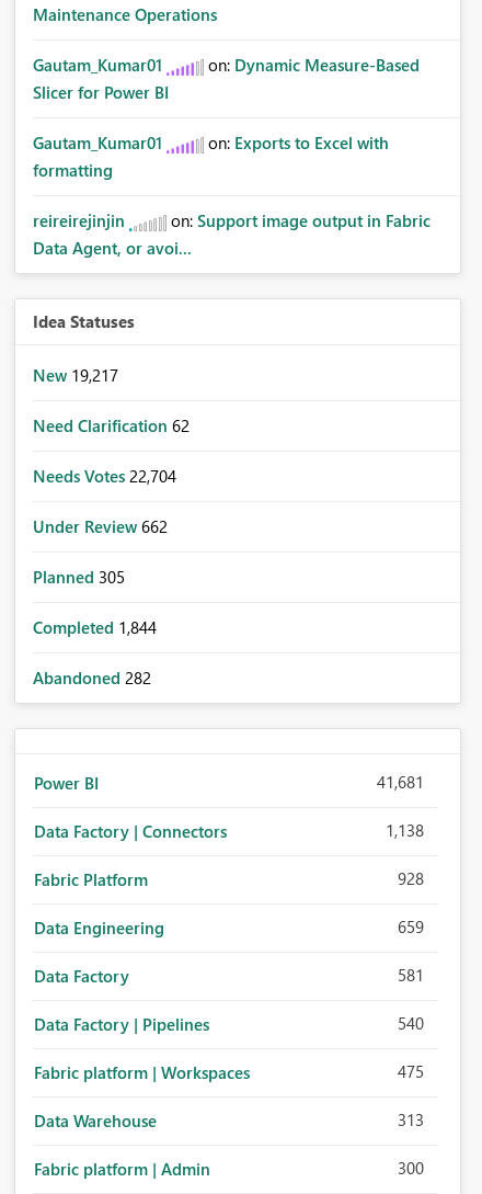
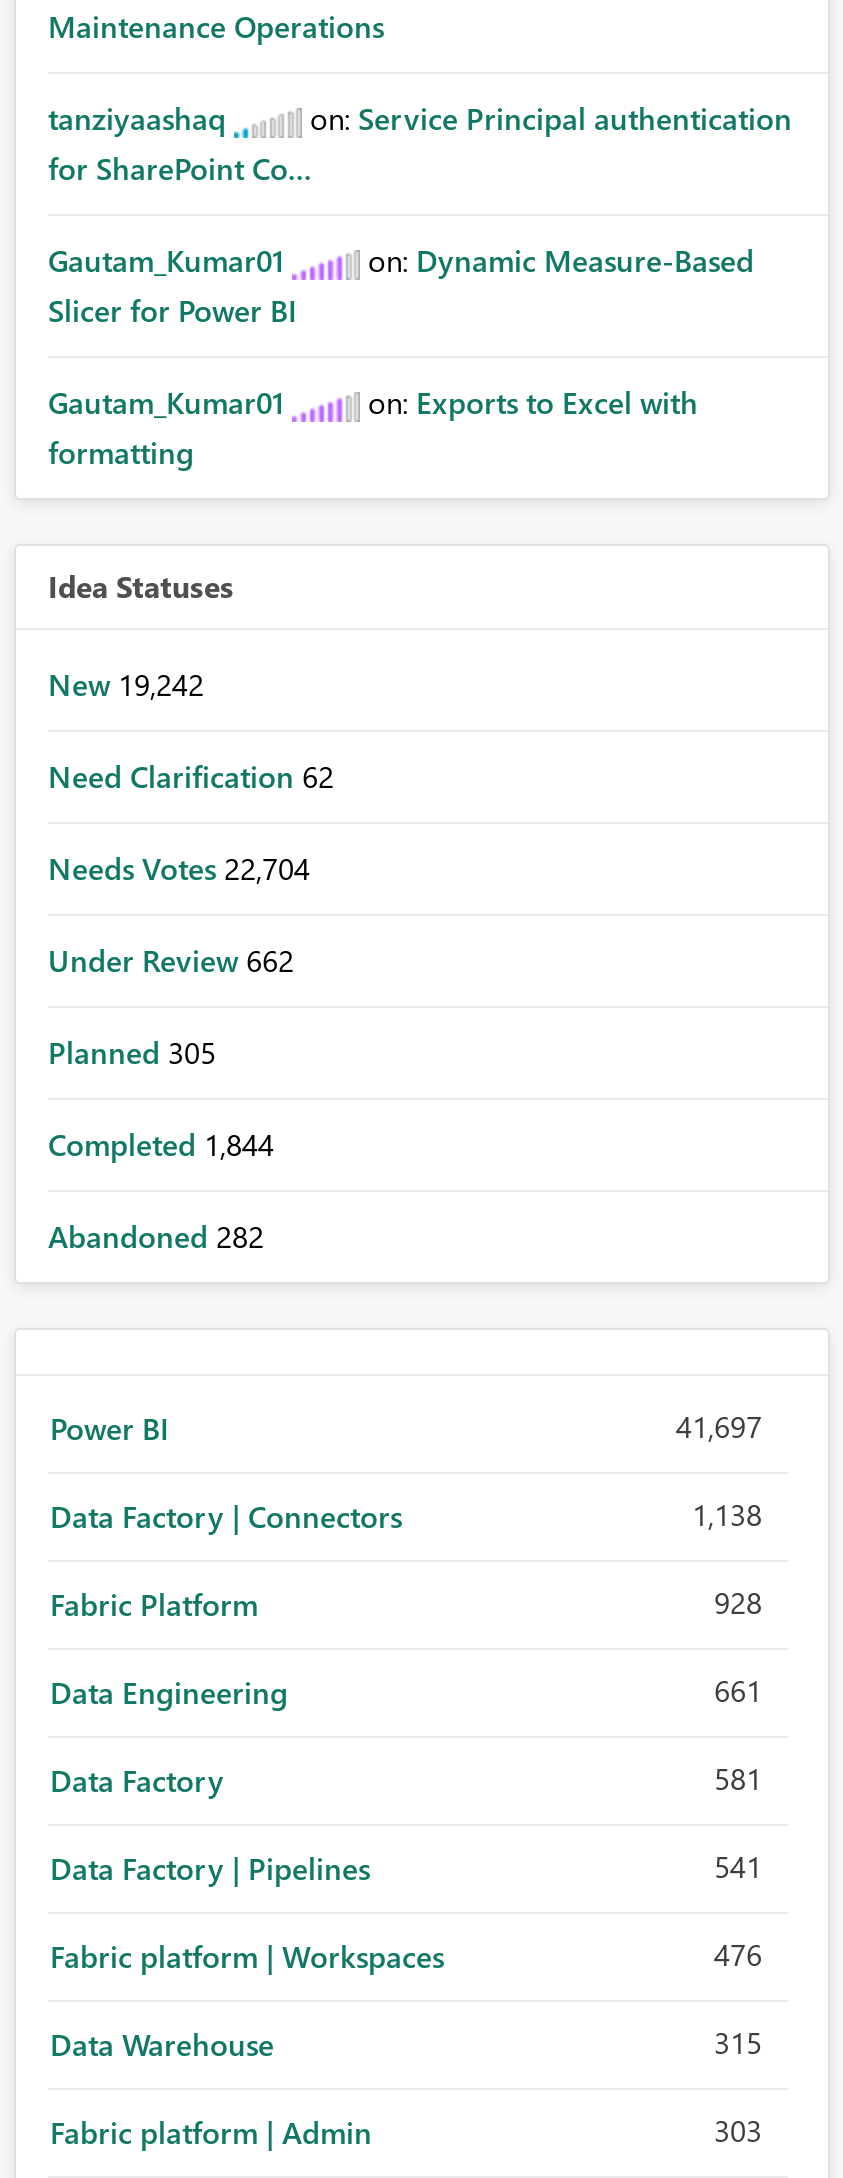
+ tanziyaashaq
+ on: Service Principal authentication
+ for SharePoint Co...

moved down: Gautam_Kumar01 | on: Dynamic Measure-Based | Slicer for Power BI | Gautam_Kumar01 | on: Exports to Excel with | formatting

- reireirejinjin
- on: Support image output in Fabric
- Data Agent, or avoi...

- New 19,217
+ New 19,242

- 41,681
+ 41,697

- 659
+ 661

- 540
+ 541

- 475
+ 476

- 313
+ 315

- 300
+ 303
